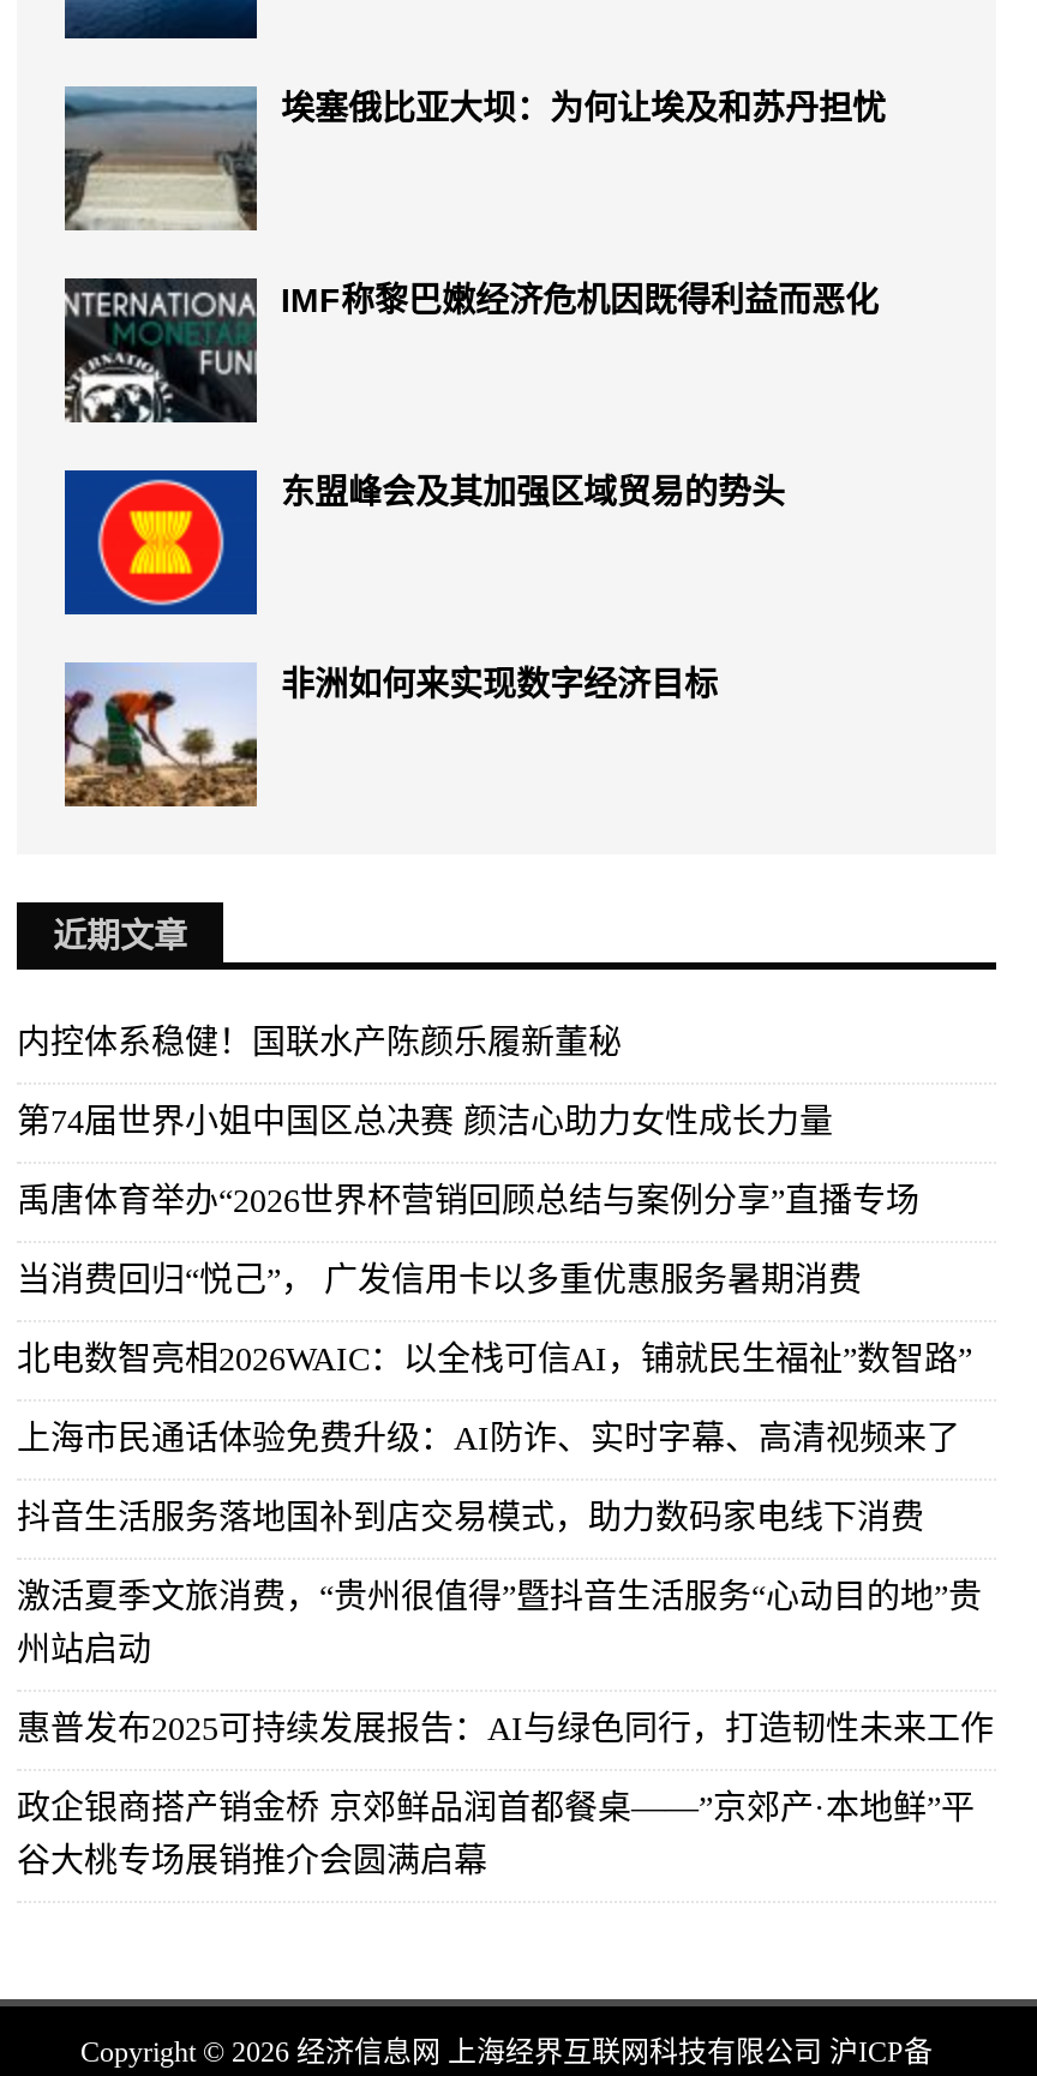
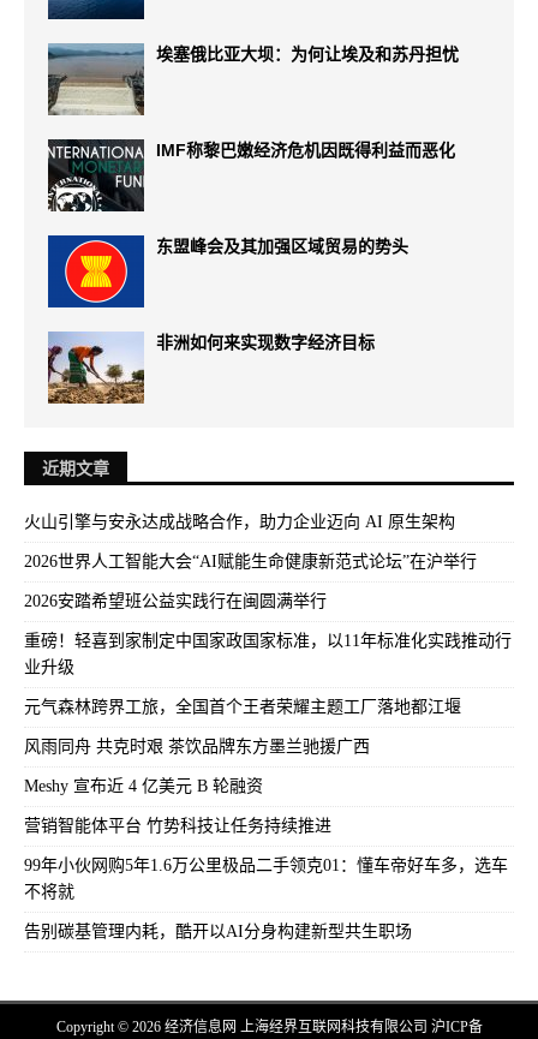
- 内控体系稳健！国联水产陈颜乐履新董秘
+ 火山引擎与安永达成战略合作，助力企业迈向 AI 原生架构

- 第74届世界小姐中国区总决赛 颜洁心助力女性成长力量
+ 2026世界人工智能大会“AI赋能生命健康新范式论坛”在沪举行

- 禹唐体育举办“2026世界杯营销回顾总结与案例分享”直播专场
+ 2026安踏希望班公益实践行在闽圆满举行

- 当消费回归“悦己”， 广发信用卡以多重优惠服务暑期消费
+ 重磅！轻喜到家制定中国家政国家标准，以11年标准化实践推动行

- 北电数智亮相2026WAIC：以全栈可信AI，铺就民生福祉”数智路”
+ 业升级

- 上海市民通话体验免费升级：AI防诈、实时字幕、高清视频来了
+ 元气森林跨界工旅，全国首个王者荣耀主题工厂落地都江堰

- 抖音生活服务落地国补到店交易模式，助力数码家电线下消费
+ 风雨同舟 共克时艰 茶饮品牌东方墨兰驰援广西

- 激活夏季文旅消费，“贵州很值得”暨抖音生活服务“心动目的地”贵
+ Meshy 宣布近 4 亿美元 B 轮融资

- 州站启动
+ 营销智能体平台 竹势科技让任务持续推进

- 惠普发布2025可持续发展报告：AI与绿色同行，打造韧性未来工作
+ 99年小伙网购5年1.6万公里极品二手领克01：懂车帝好车多，选车

- 政企银商搭产销金桥 京郊鲜品润首都餐桌——”京郊产·本地鲜”平
+ 不将就

- 谷大桃专场展销推介会圆满启幕
+ 告别碳基管理内耗，酷开以AI分身构建新型共生职场
